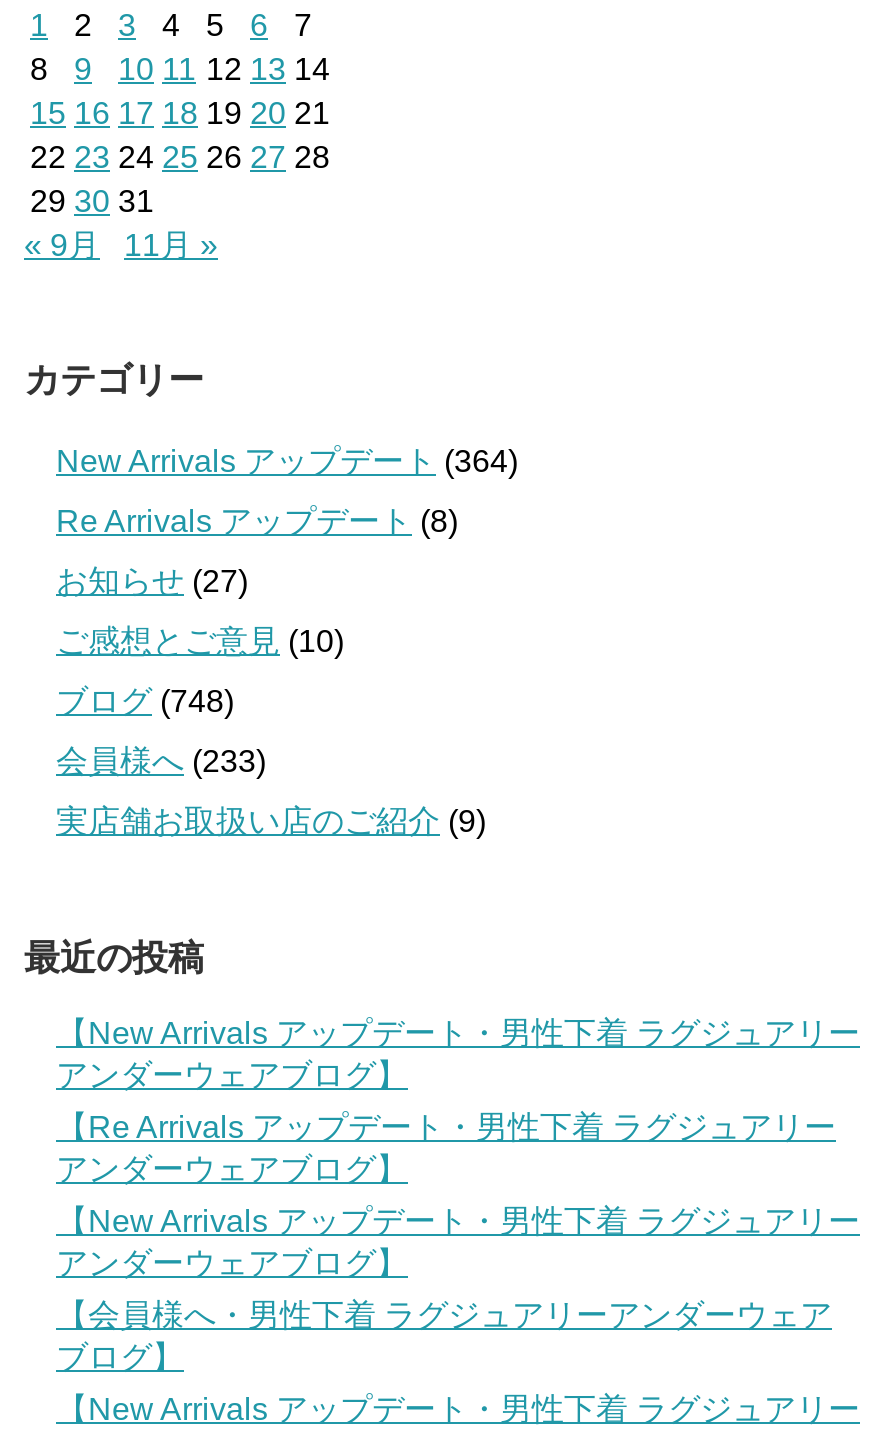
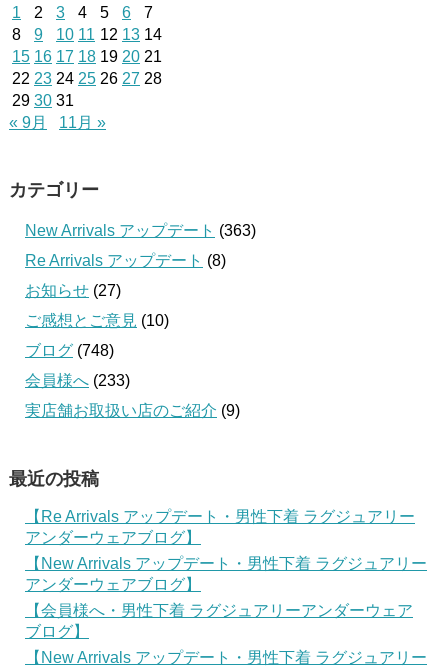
- New Arrivals アップデート(364)
+ New Arrivals アップデート(363)

- 【New Arrivals アップデート・男性下着 ラグジュアリー
- アンダーウェアブログ】
